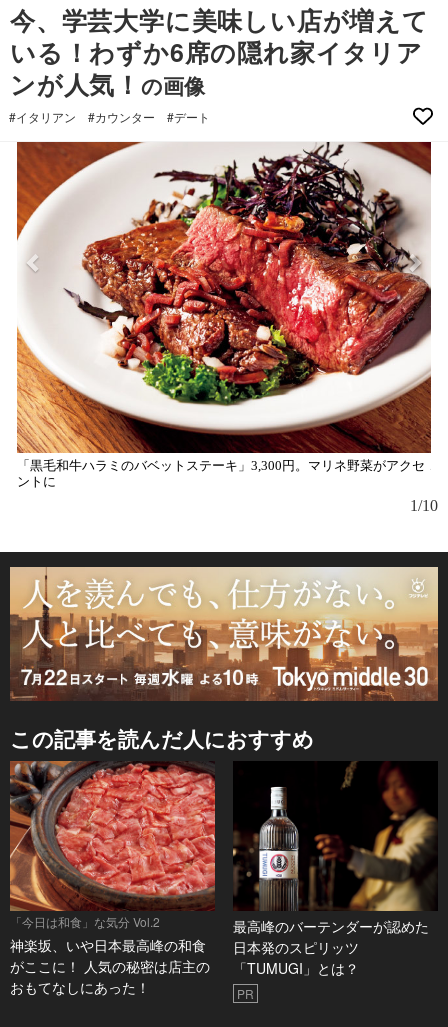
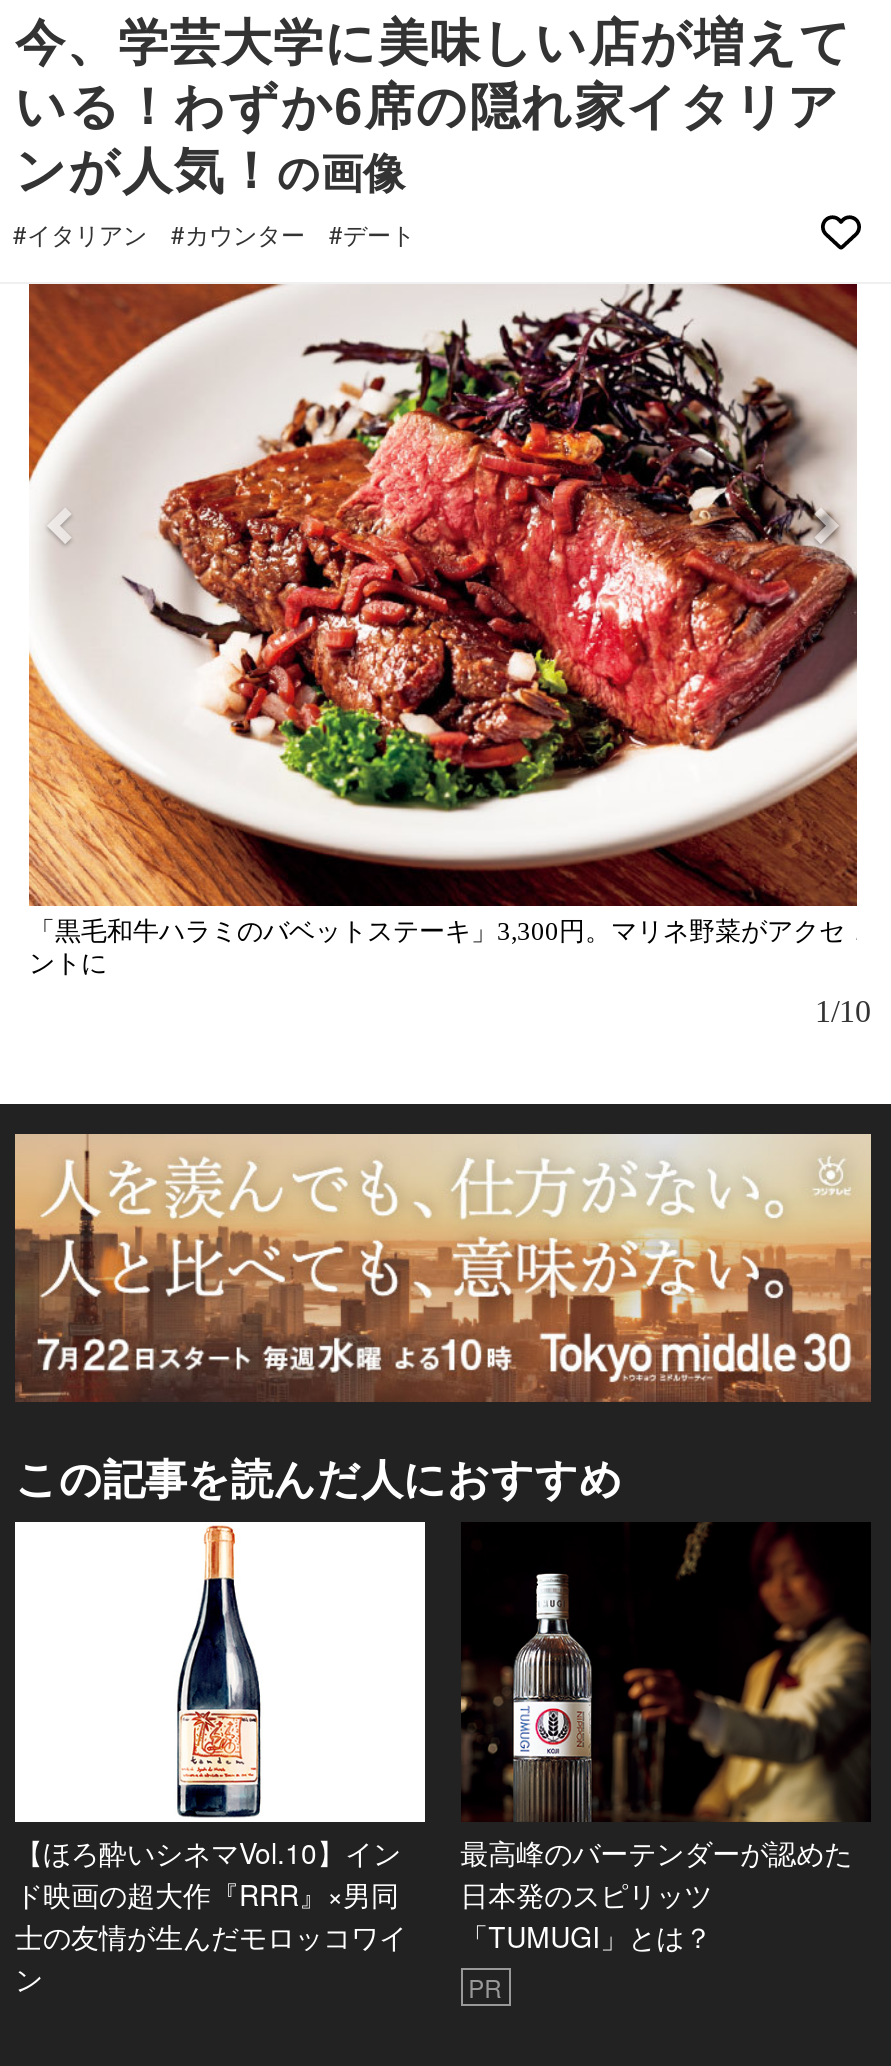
- [image]
- 「今日は和食」な気分 Vol.2
- 神楽坂、いや日本最高峰の和食
- がここに！ 人気の秘密は店主の
- おもてなしにあった！
+ [image]
+ 【ほろ酔いシネマVol.10】イン
+ ド映画の超大作『RRR』×男同
+ 士の友情が生んだモロッコワイ
+ ン
